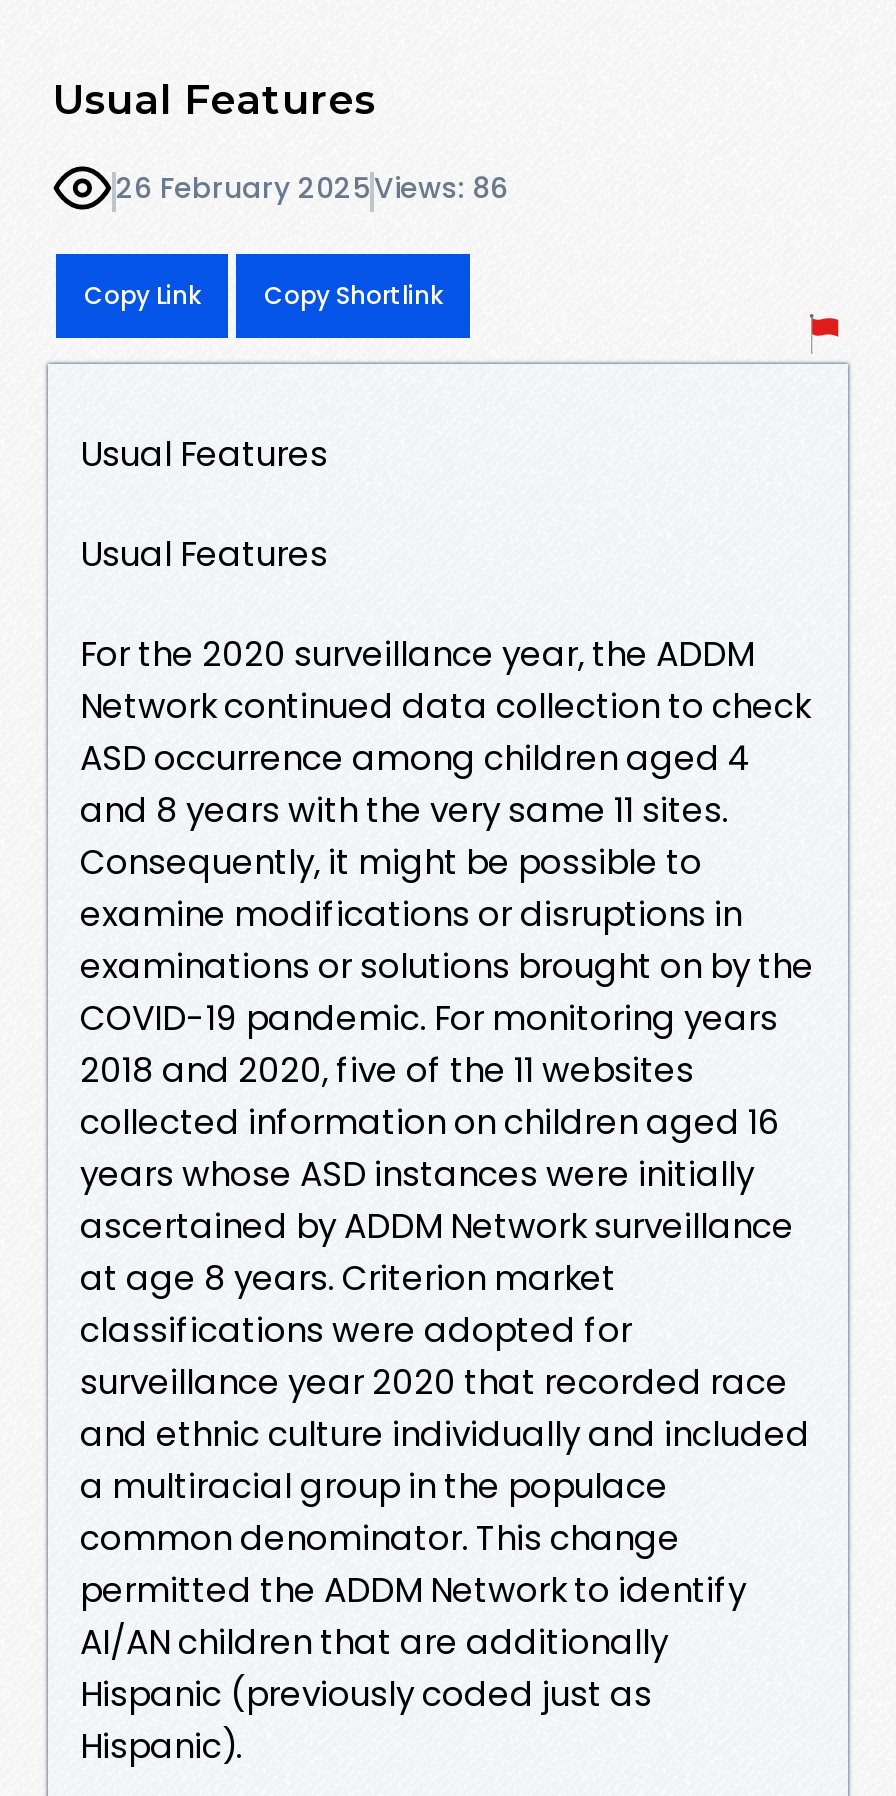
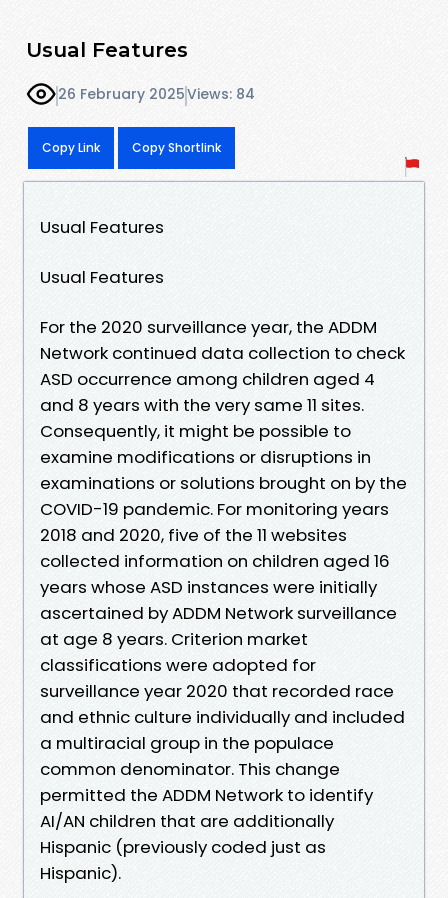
- 26 February 2025 Views: 86
+ 26 February 2025 Views: 84
